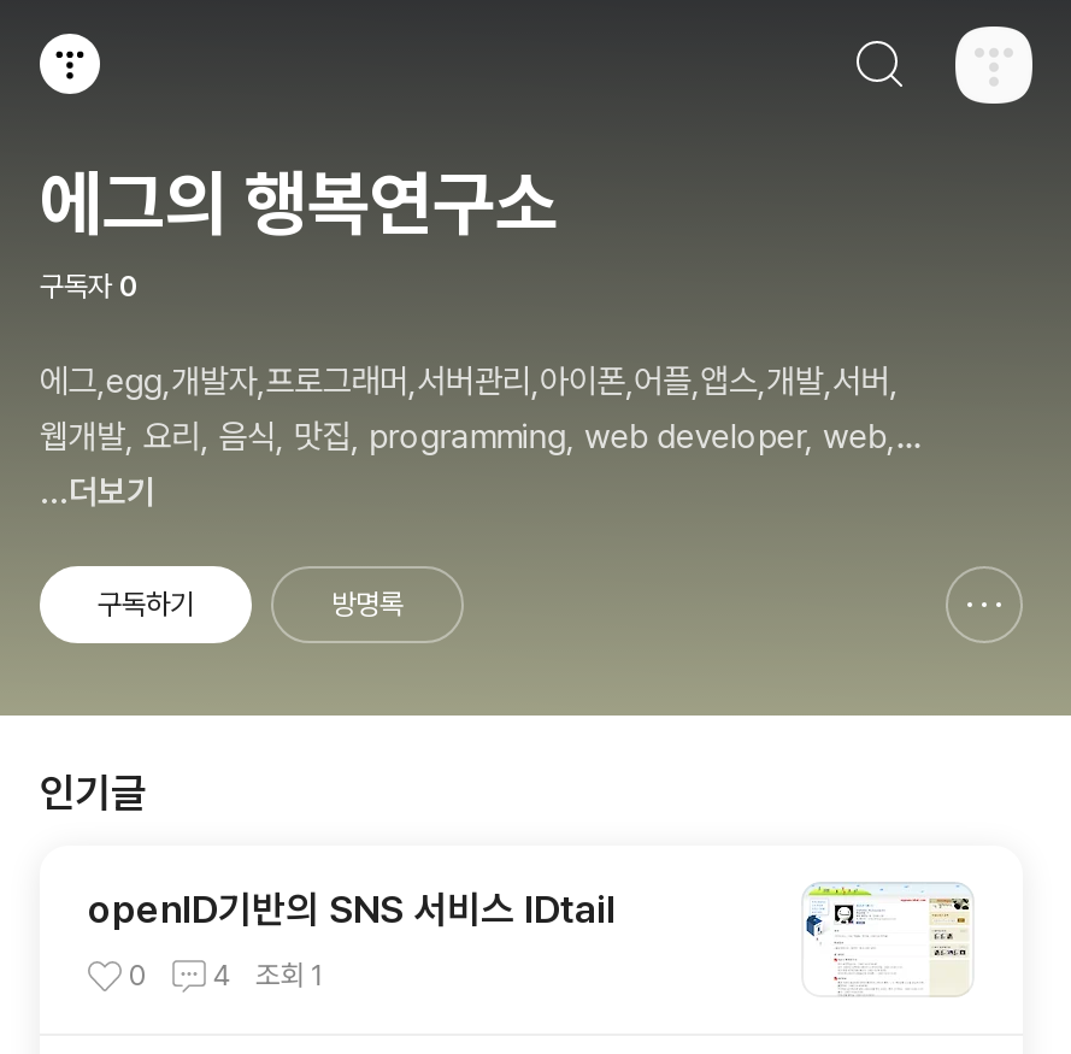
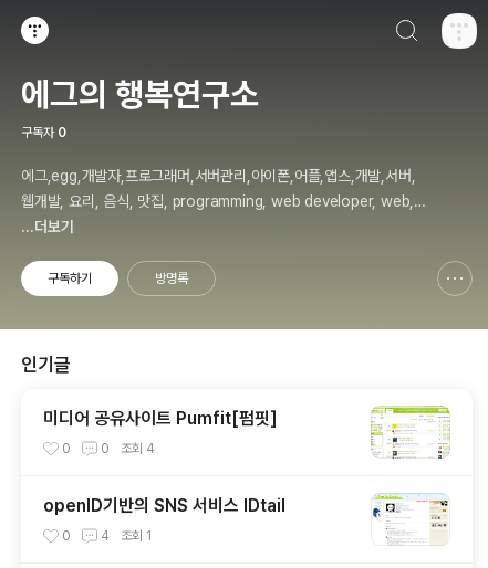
+ 미디어 공유사이트 Pumfit[펌핏]
+ 0
+ 0
+ 조회 4

+ [image]
